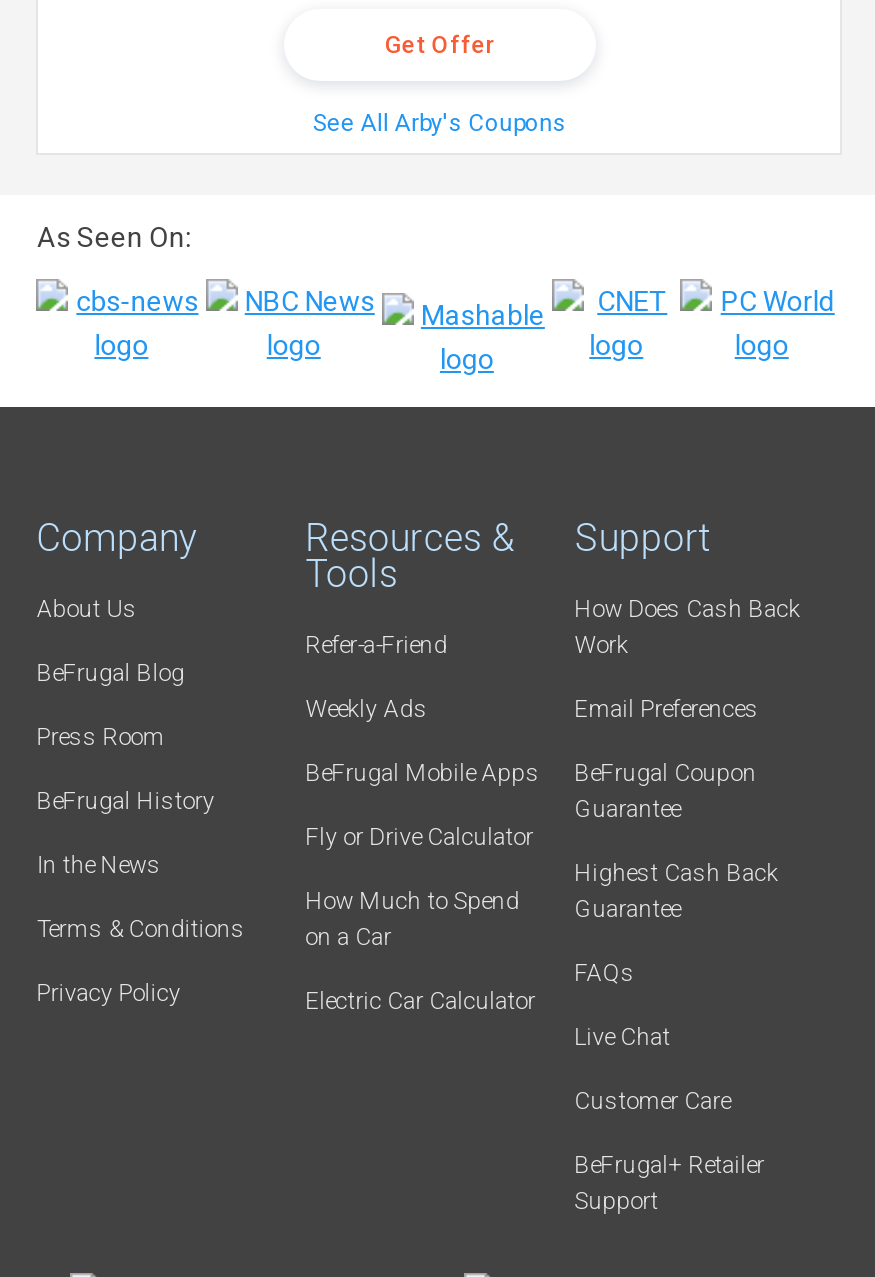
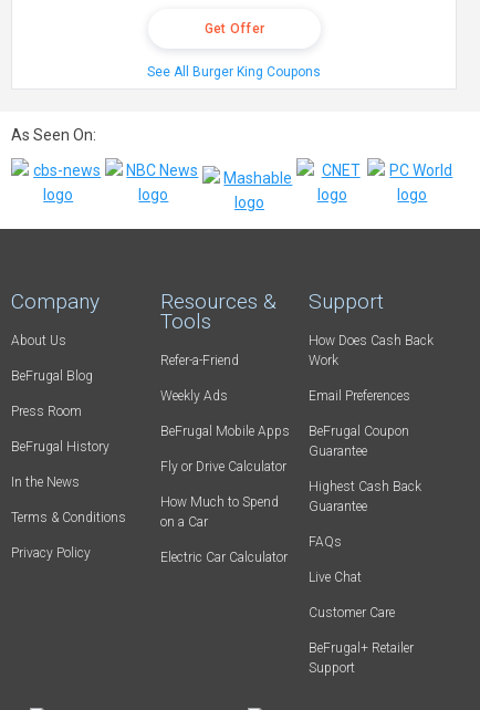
- See All Arby's Coupons
+ See All Burger King Coupons
